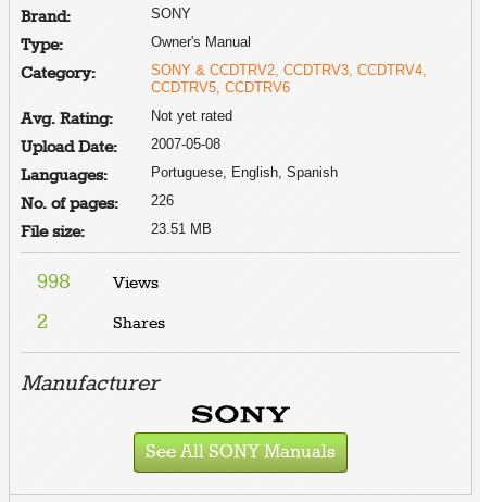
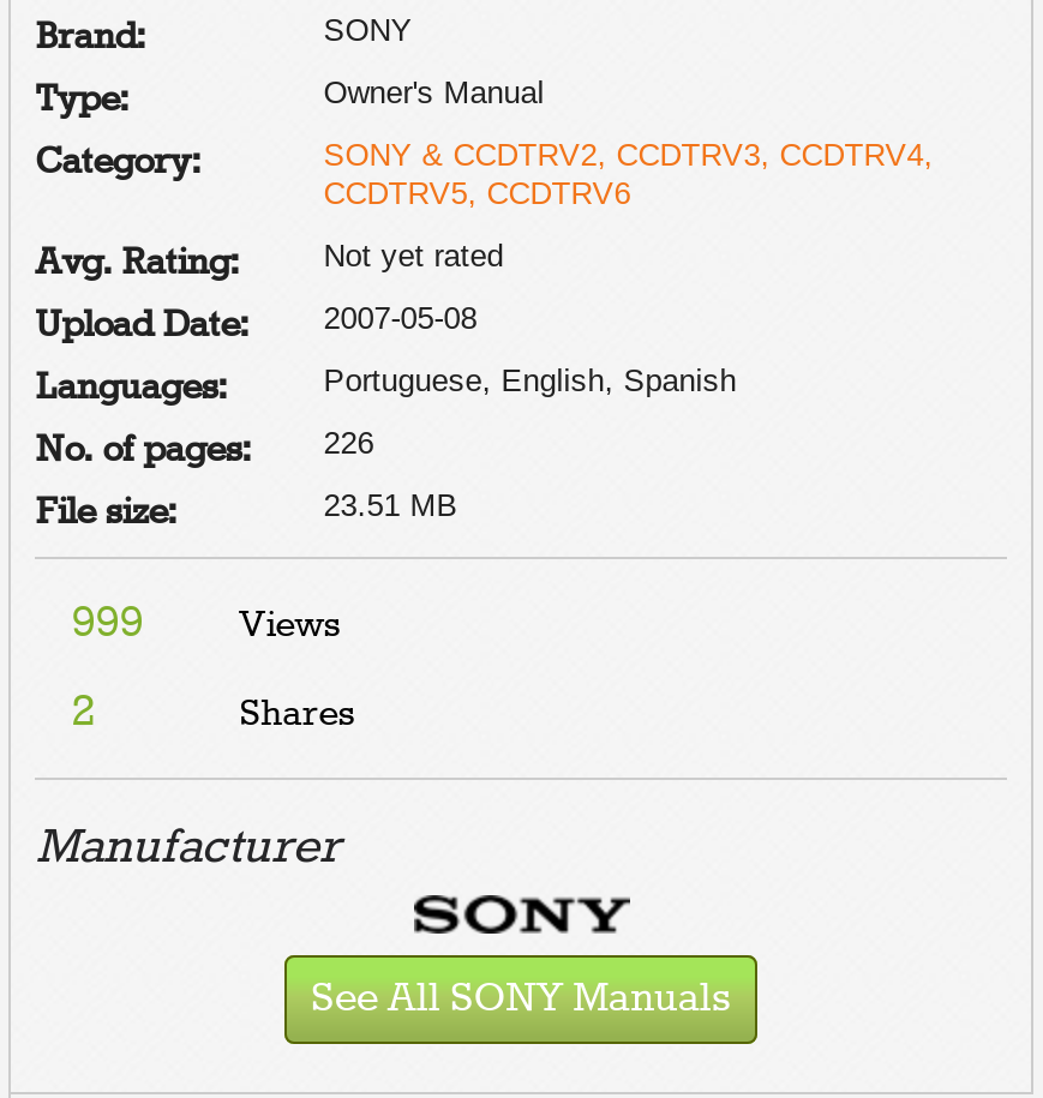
- 998
+ 999
